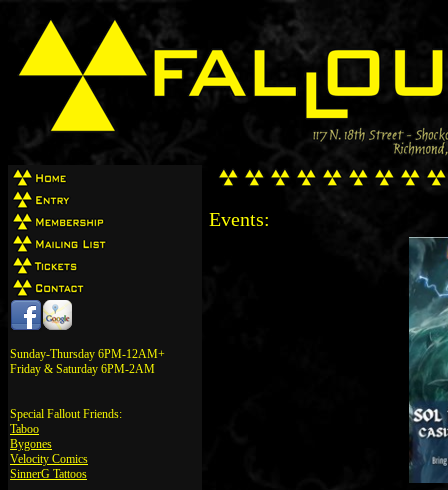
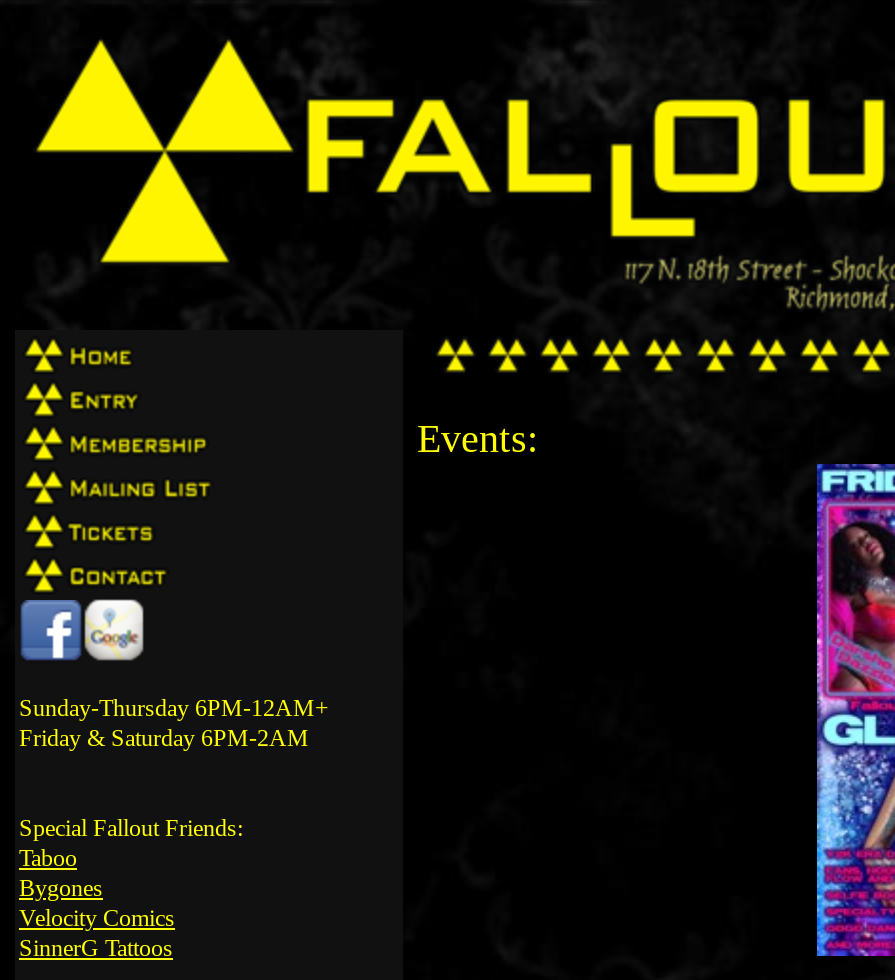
- [image]
+ [image]
